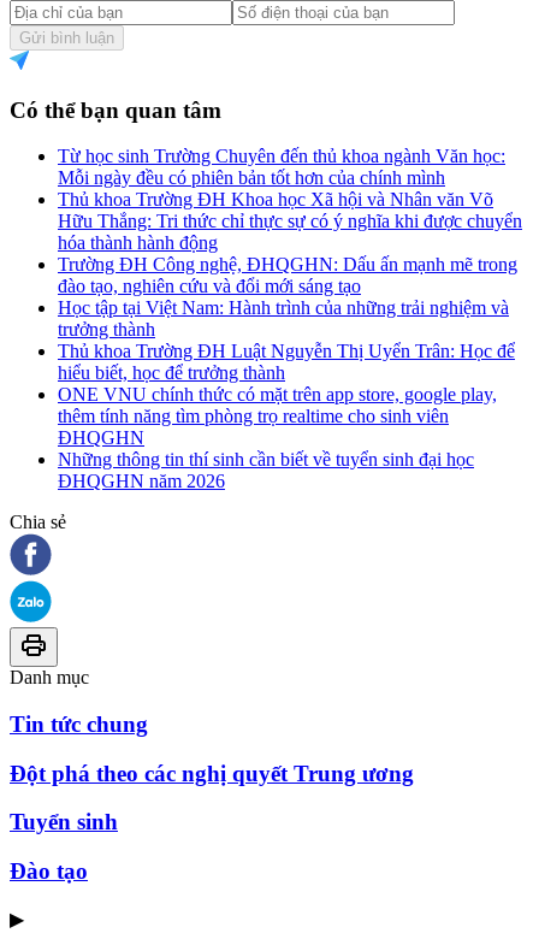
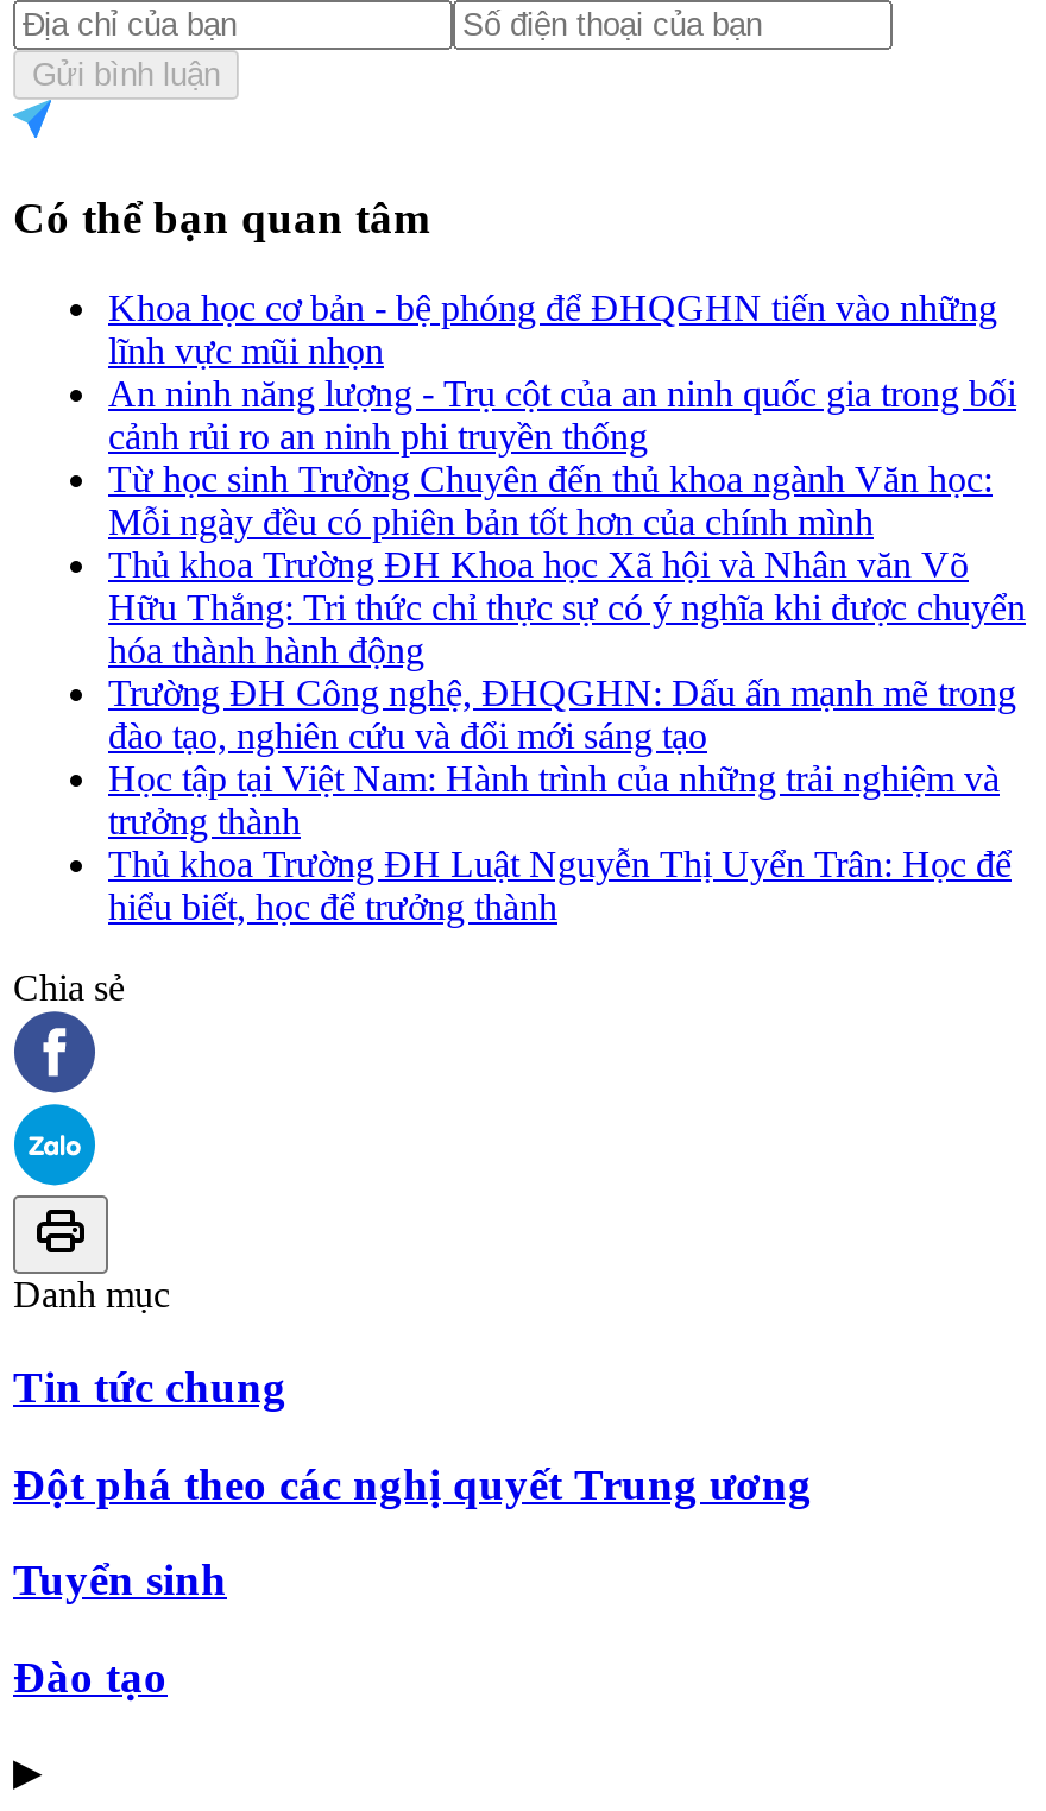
+ Khoa học cơ bản - bệ phóng để ĐHQGHN tiến vào những
+ lĩnh vực mũi nhọn
+ An ninh năng lượng - Trụ cột của an ninh quốc gia trong bối
+ cảnh rủi ro an ninh phi truyền thống

moved down: Từ học sinh Trường Chuyên đến thủ khoa ngành Văn học: | Mỗi ngày đều có phiên bản tốt hơn của chính mình | Thủ khoa Trường ĐH Khoa học Xã hội và Nhân văn Võ | ... | Thủ khoa Trường ĐH Luật Nguyễn Thị Uyển Trân: Học để | hiểu biết, học để trưởng thành

- ONE VNU chính thức có mặt trên app store, google play,
- thêm tính năng tìm phòng trọ realtime cho sinh viên
- ĐHQGHN
- Những thông tin thí sinh cần biết về tuyển sinh đại học
- ĐHQGHN năm 2026
